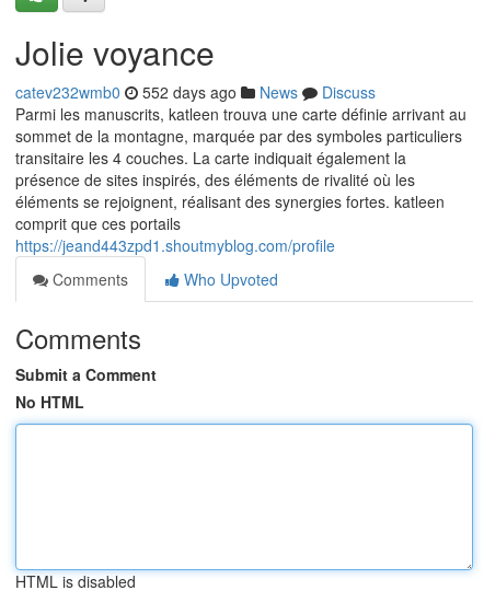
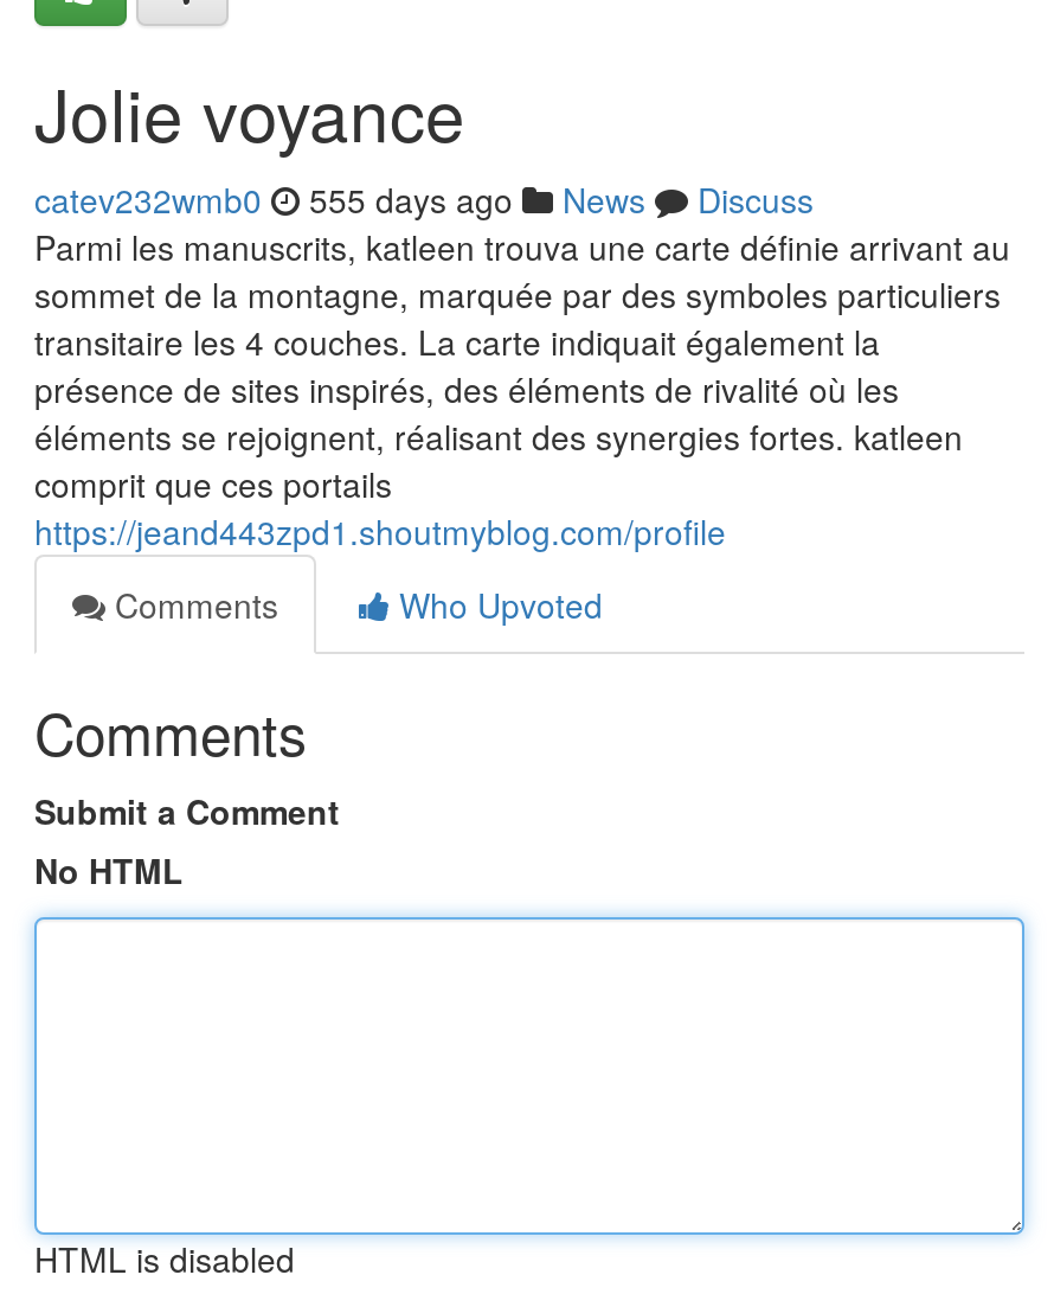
- catev232wmb0 552 days ago News Discuss
+ catev232wmb0 555 days ago News Discuss
